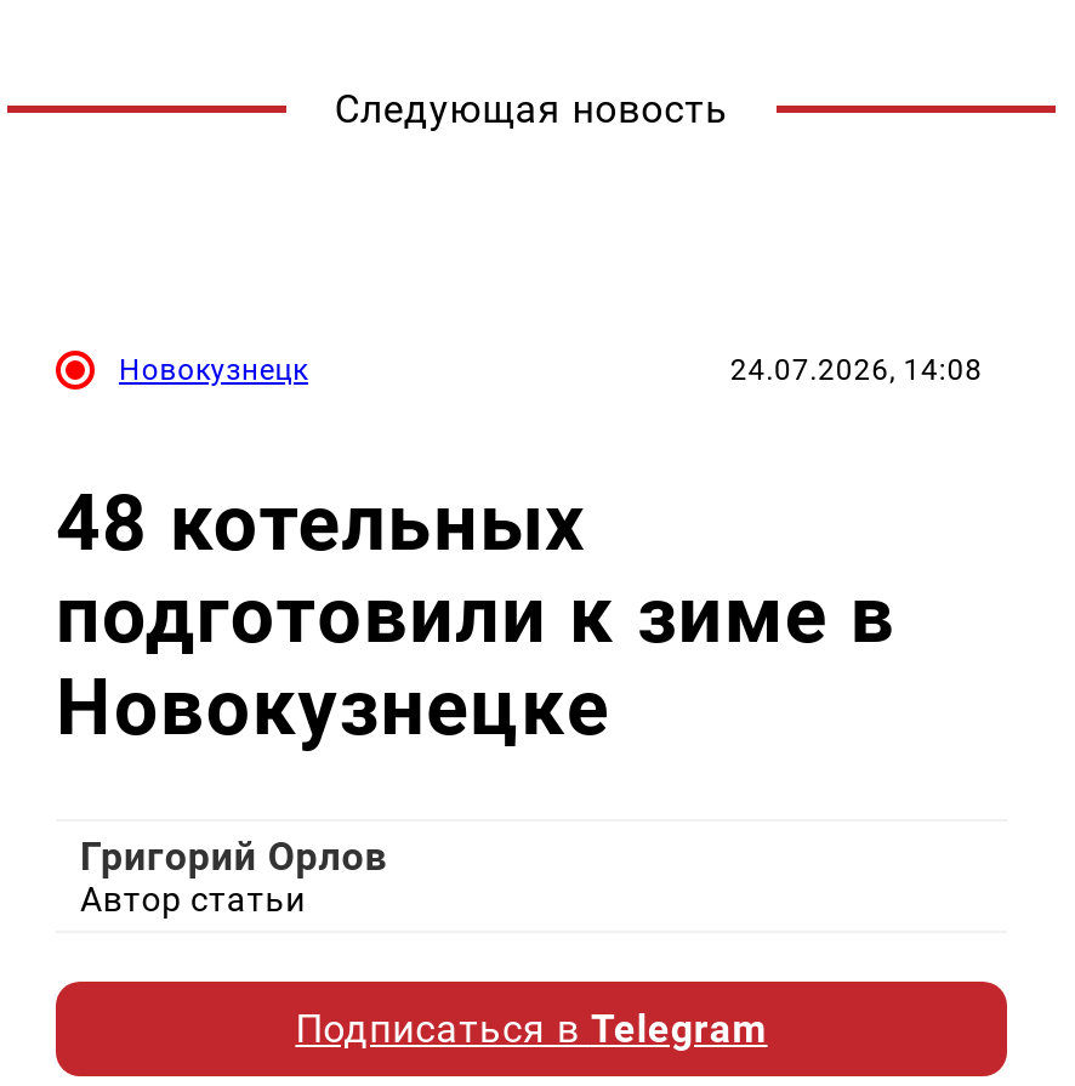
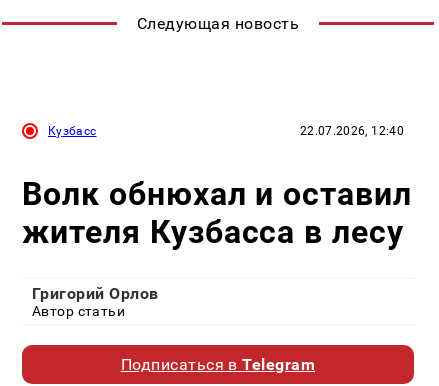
- Новокузнецк
- 24.07.2026, 14:08
+ Кузбасс
+ 22.07.2026, 12:40

- 48 котельных
- подготовили к зиме в
- Новокузнецке
+ Волк обнюхал и оставил
+ жителя Кузбасса в лесу
